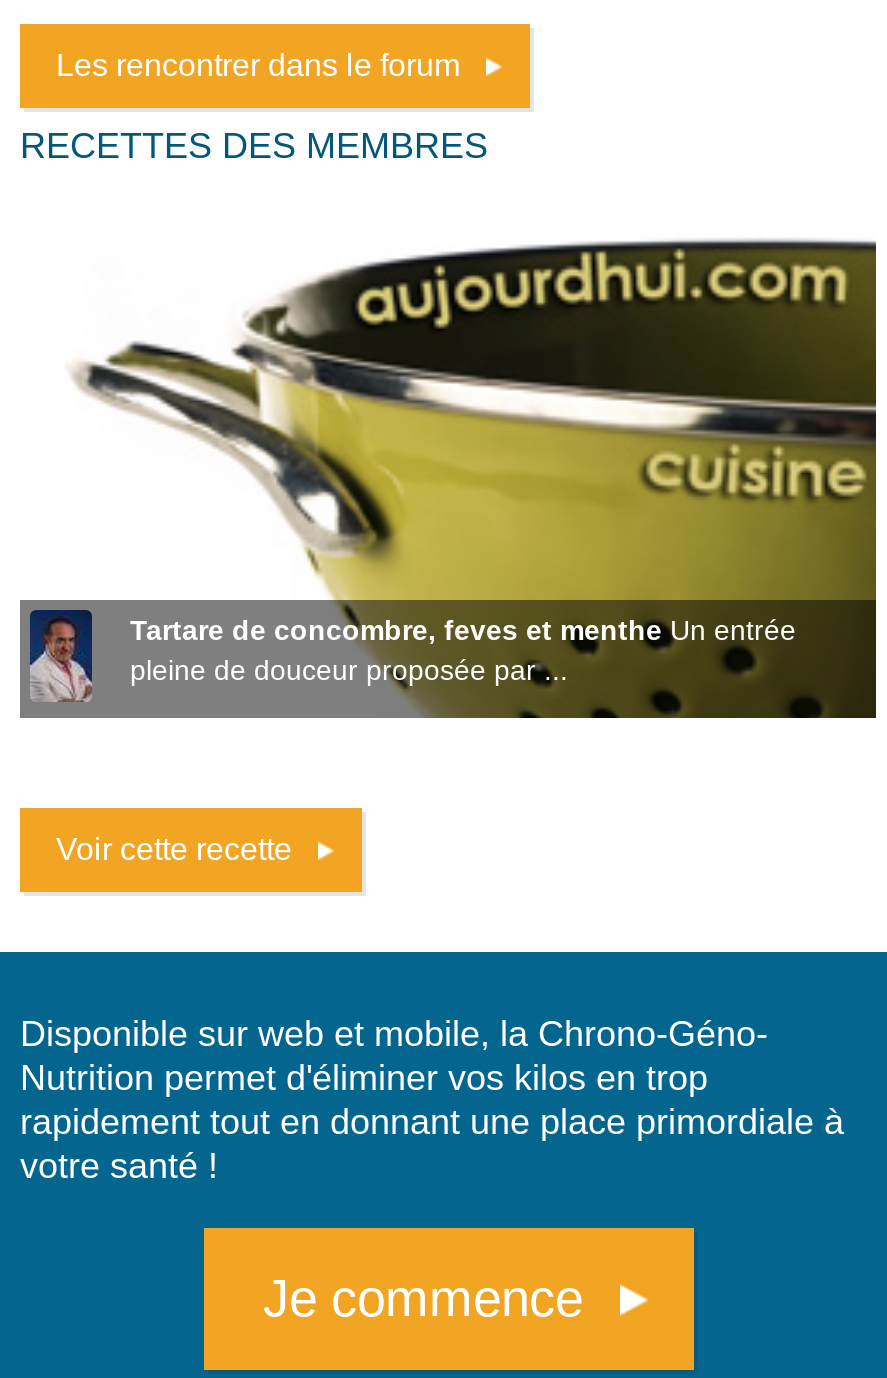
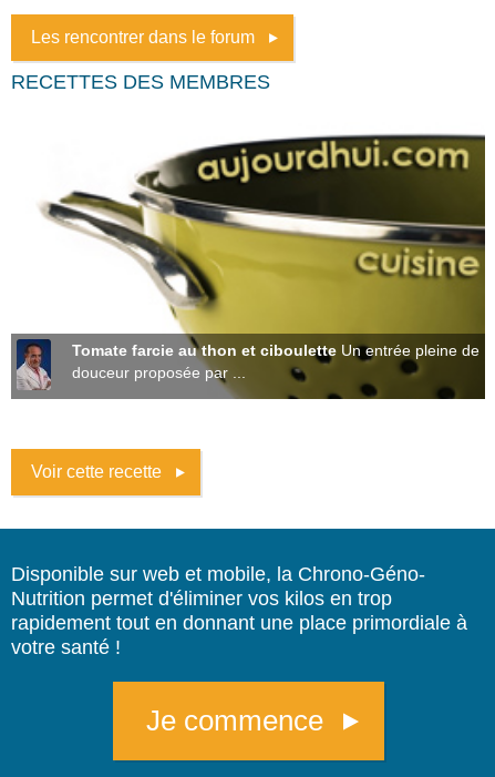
- Tartare de concombre, feves et menthe Un entrée
- pleine de douceur proposée par ...
+ Tomate farcie au thon et ciboulette Un entrée pleine de
+ douceur proposée par ...
